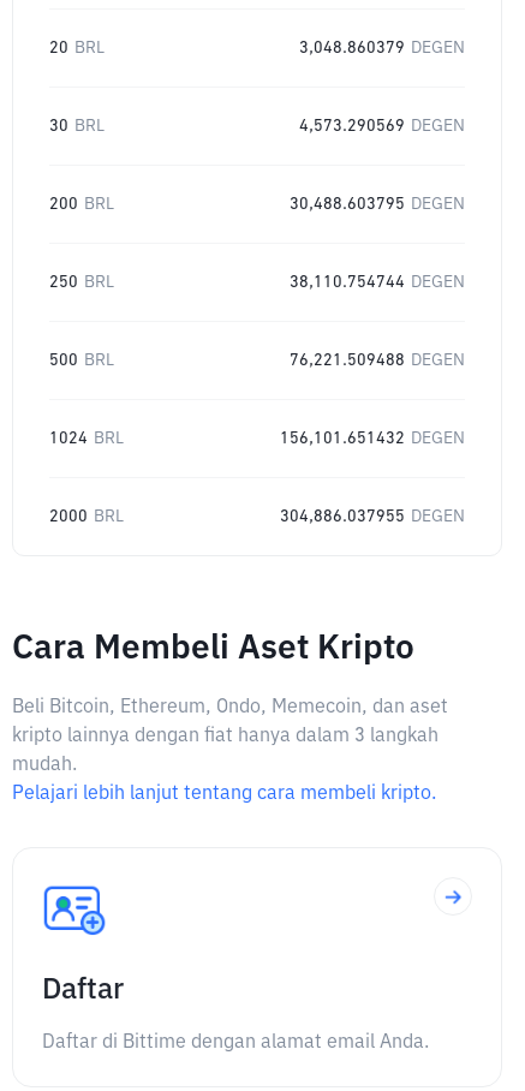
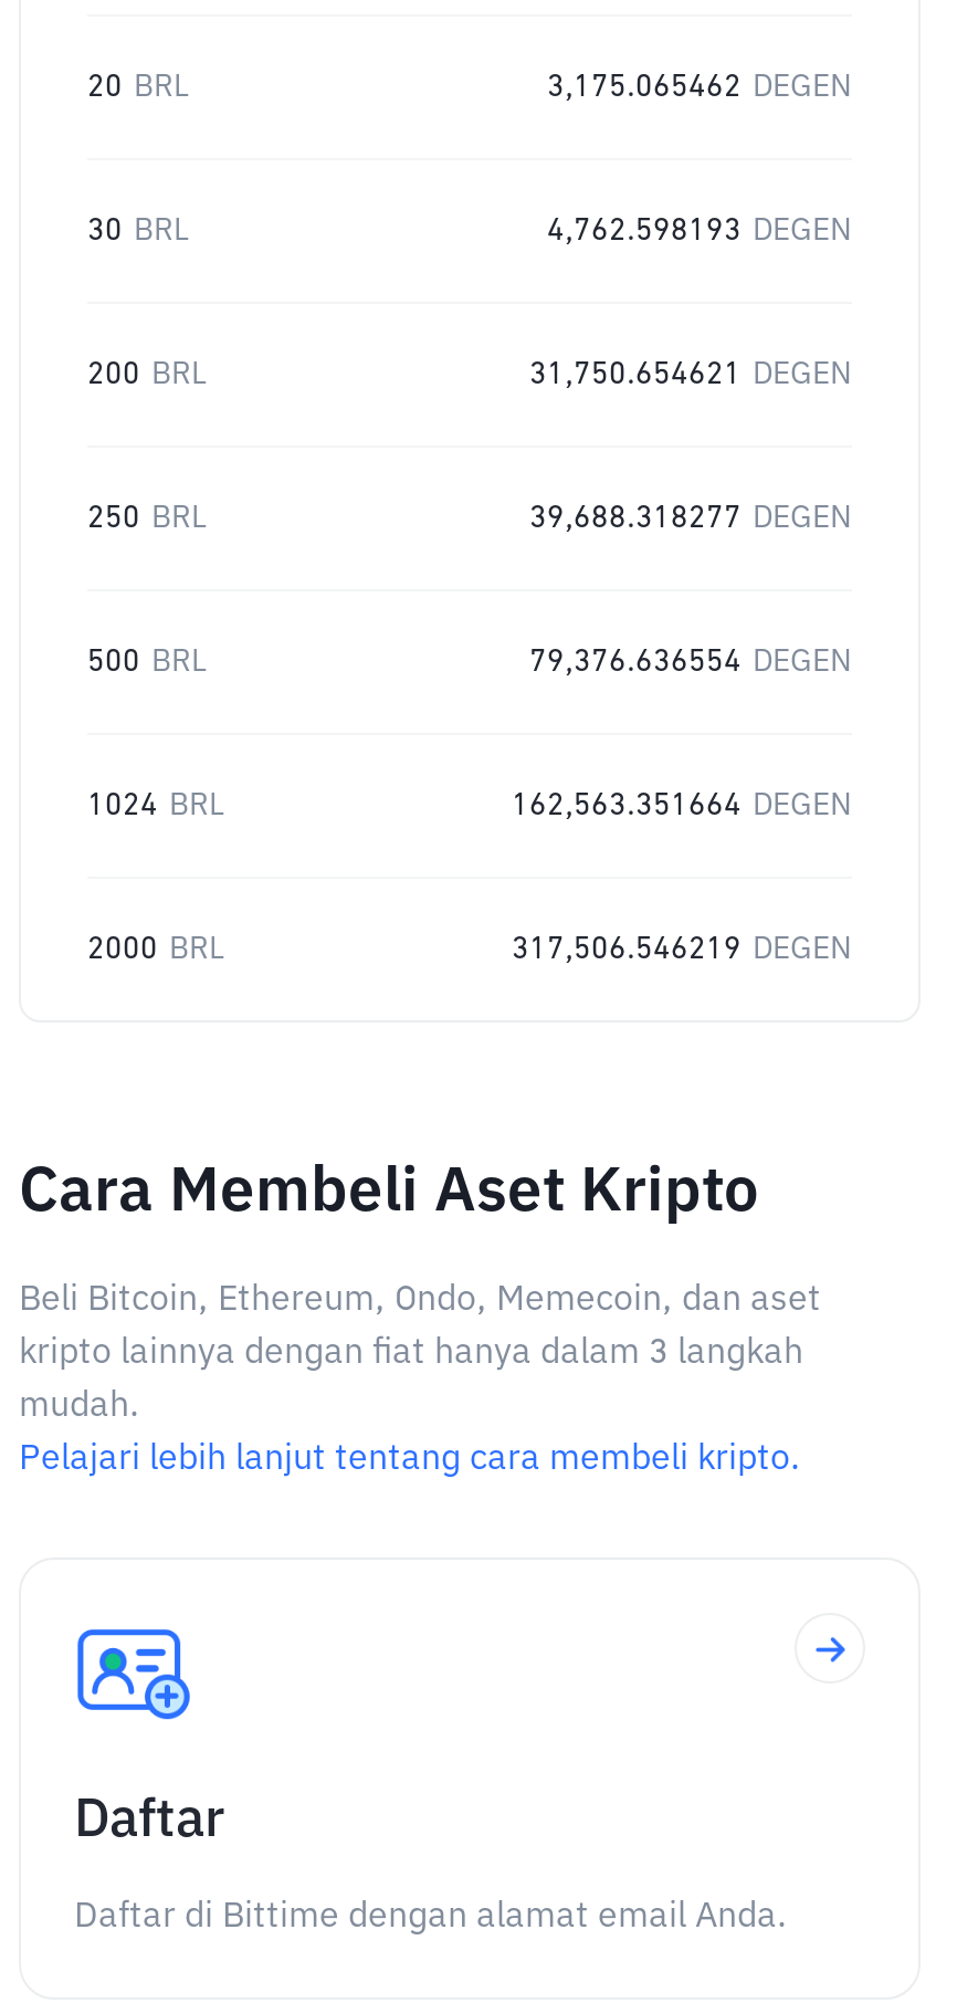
- 3,048.860379 DEGEN
+ 3,175.065462 DEGEN

- 4,573.290569 DEGEN
+ 4,762.598193 DEGEN

- 30,488.603795 DEGEN
+ 31,750.654621 DEGEN

- 38,110.754744 DEGEN
+ 39,688.318277 DEGEN

- 76,221.509488 DEGEN
+ 79,376.636554 DEGEN

- 156,101.651432 DEGEN
+ 162,563.351664 DEGEN

- 304,886.037955 DEGEN
+ 317,506.546219 DEGEN
